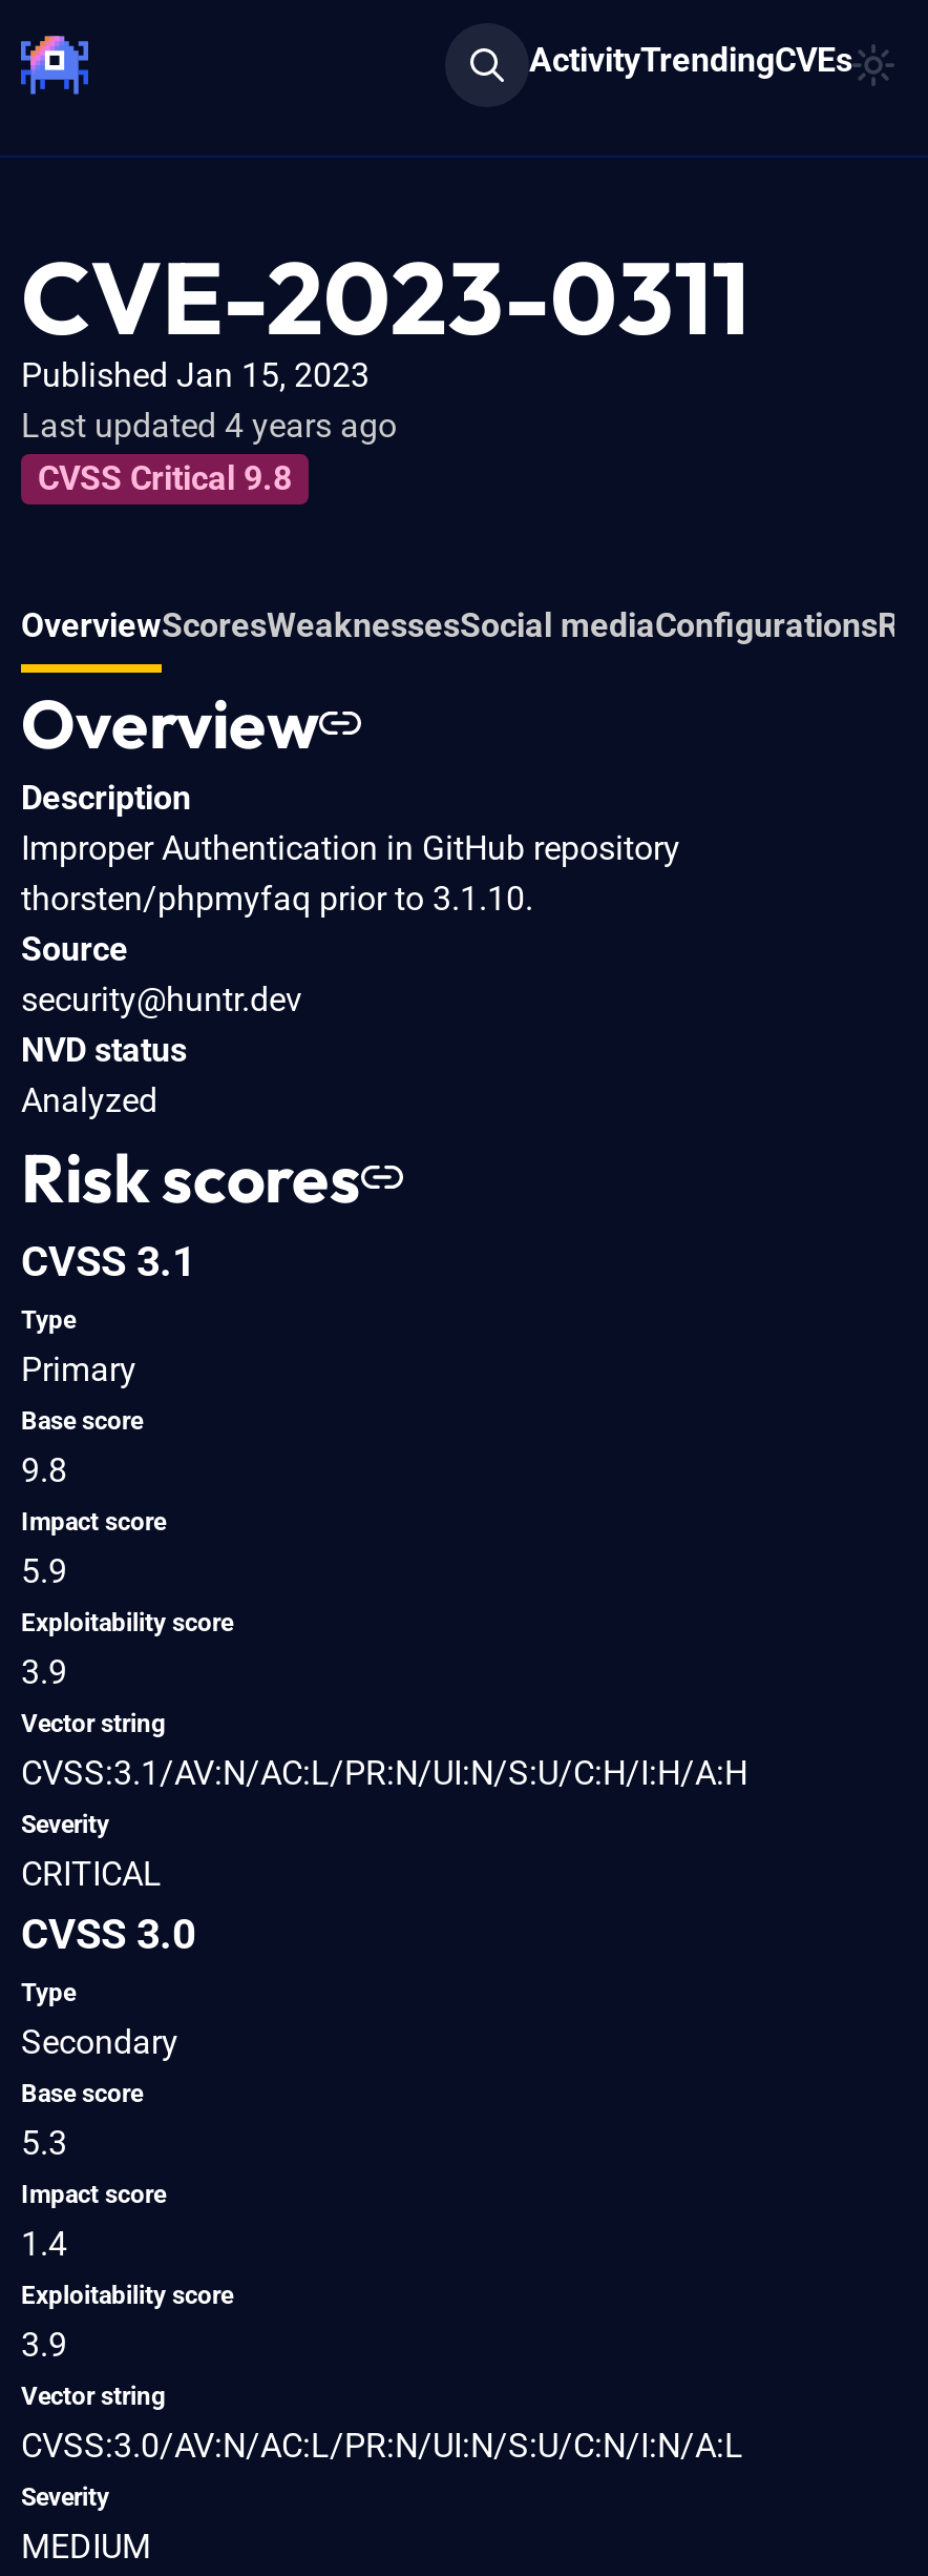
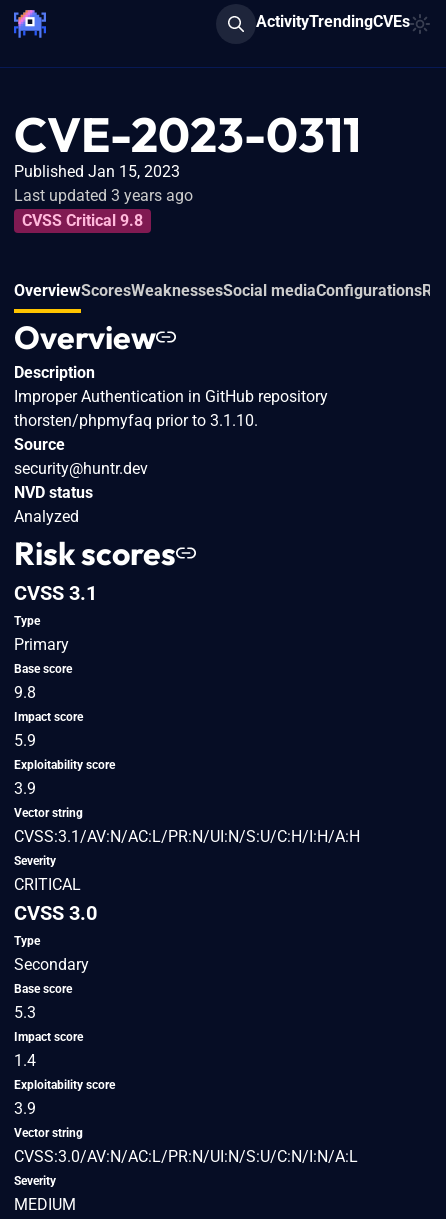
- Last updated 4 years ago
+ Last updated 3 years ago
